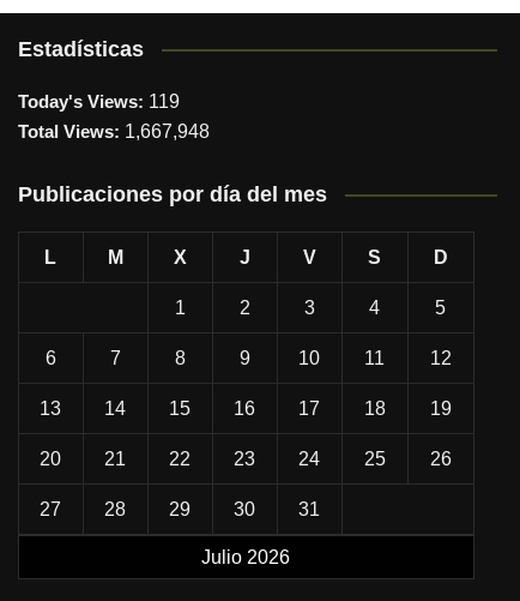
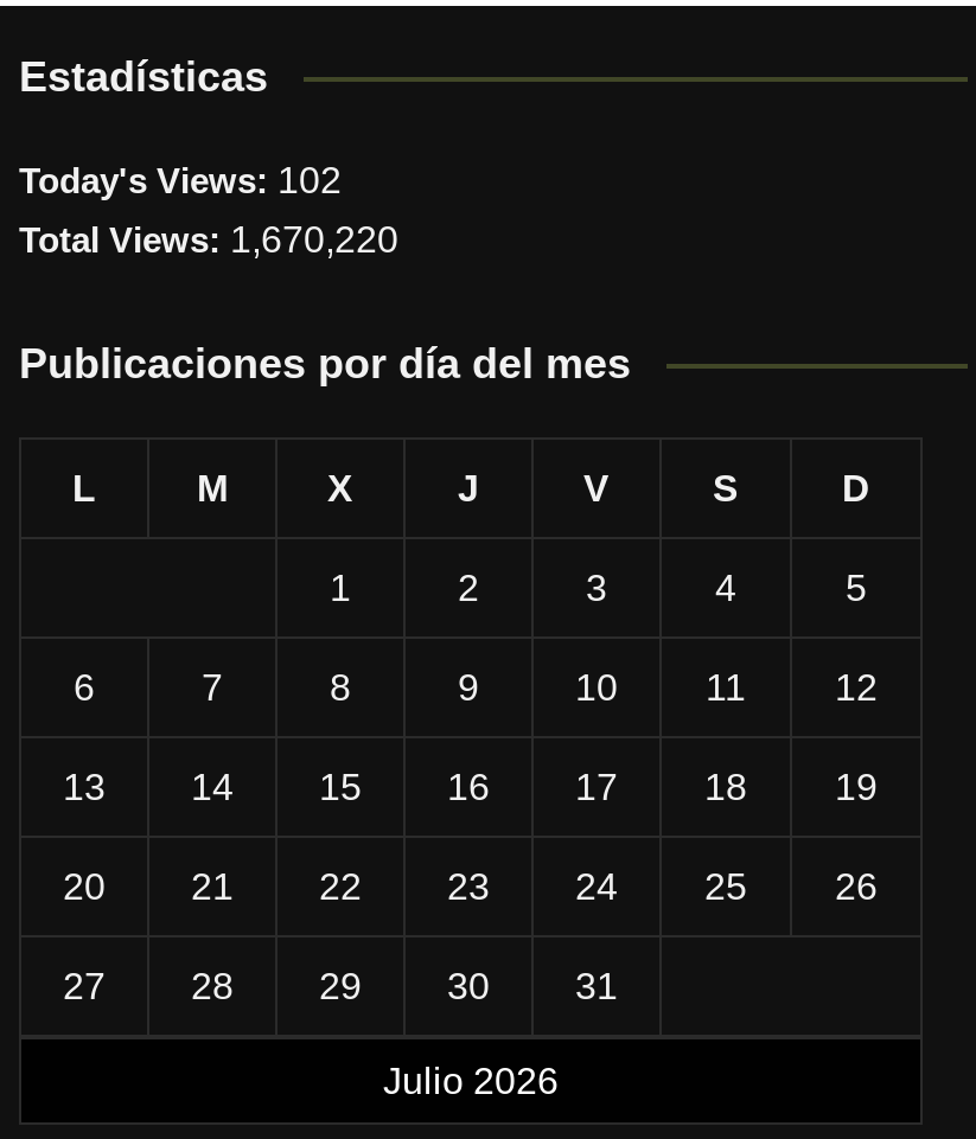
- Today's Views: 119
+ Today's Views: 102

- Total Views: 1,667,948
+ Total Views: 1,670,220
